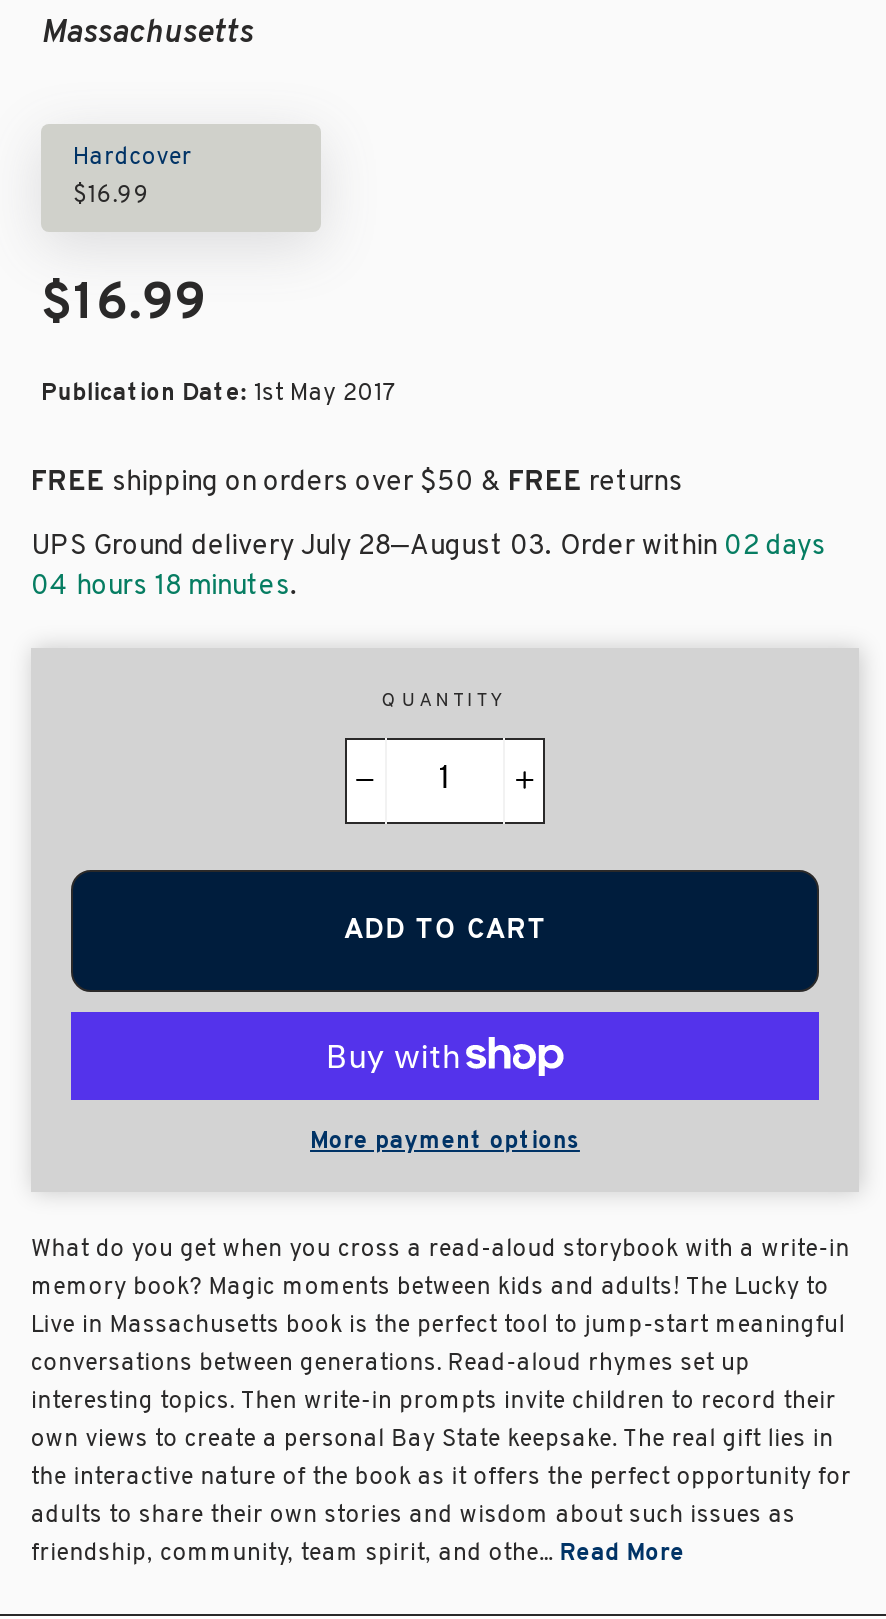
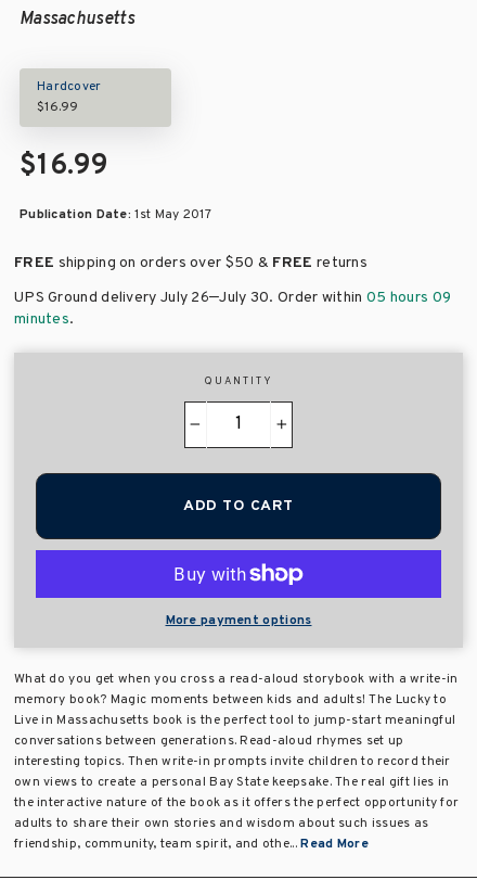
- UPS Ground delivery July 28–August 03. Order within 02 days
- 04 hours 18 minutes.
+ UPS Ground delivery July 26–July 30. Order within 05 hours 09
+ minutes.
